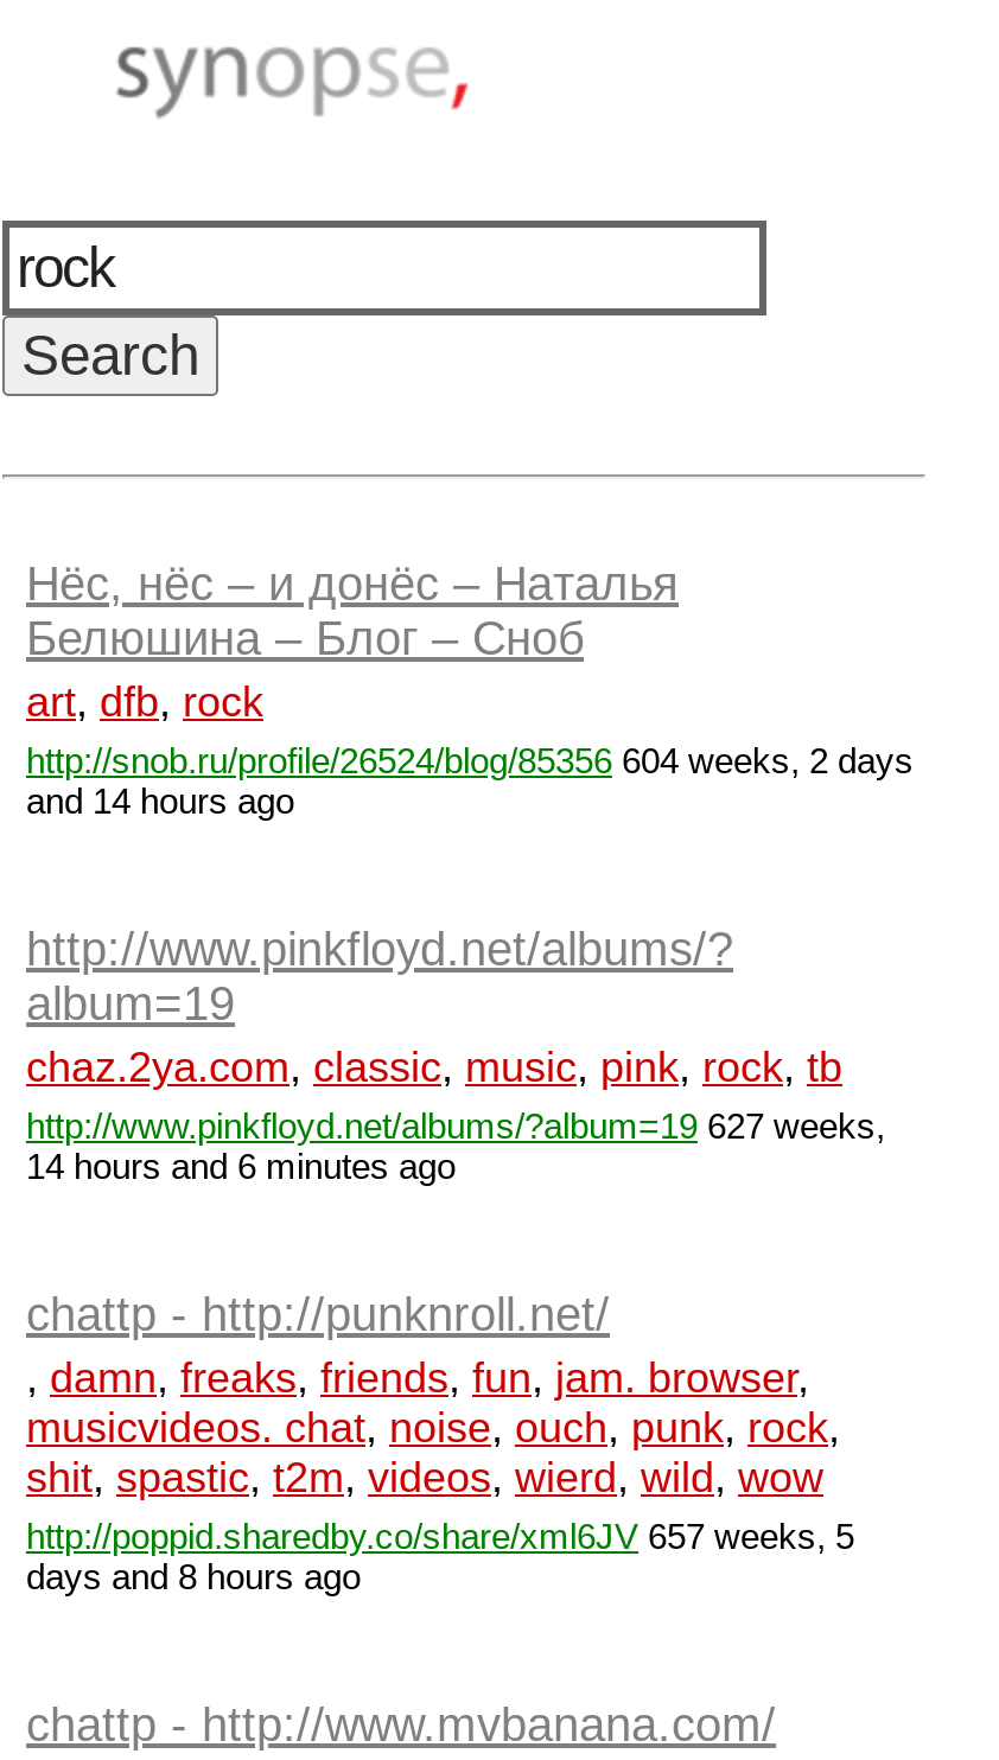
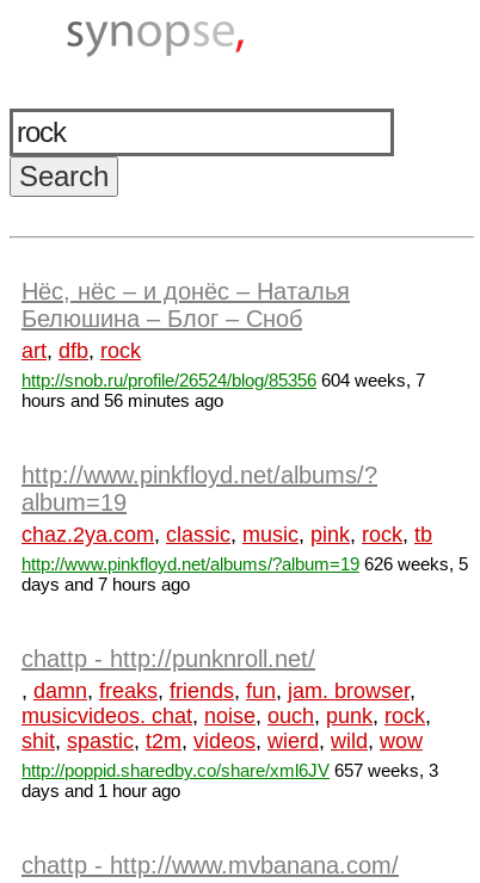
- http://snob.ru/profile/26524/blog/85356 604 weeks, 2 days
- and 14 hours ago
+ http://snob.ru/profile/26524/blog/85356 604 weeks, 7
+ hours and 56 minutes ago

- http://www.pinkfloyd.net/albums/?album=19 627 weeks,
- 14 hours and 6 minutes ago
+ http://www.pinkfloyd.net/albums/?album=19 626 weeks, 5
+ days and 7 hours ago

- http://poppid.sharedby.co/share/xml6JV 657 weeks, 5
+ http://poppid.sharedby.co/share/xml6JV 657 weeks, 3

- days and 8 hours ago
+ days and 1 hour ago
